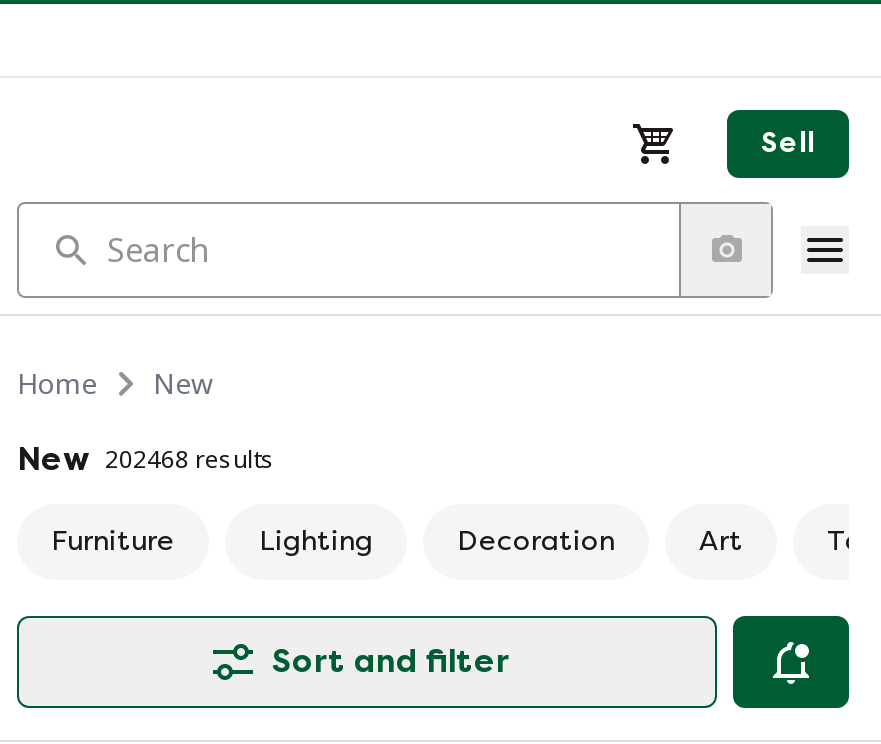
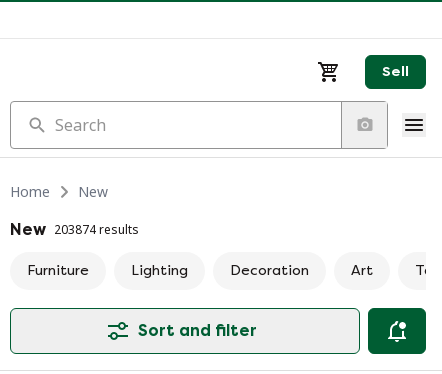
- New 202468 results
+ New 203874 results
